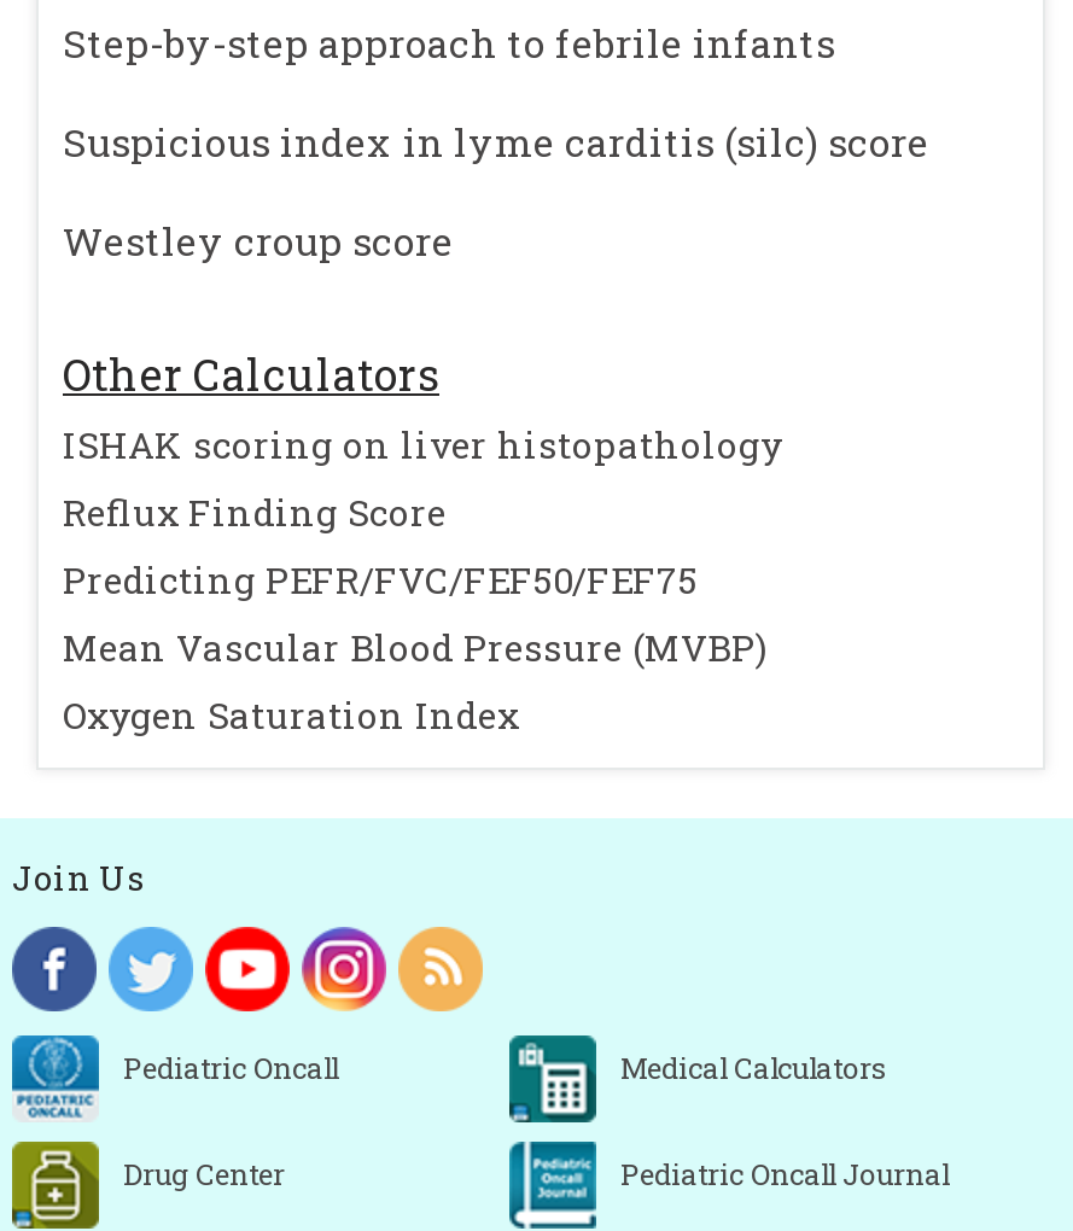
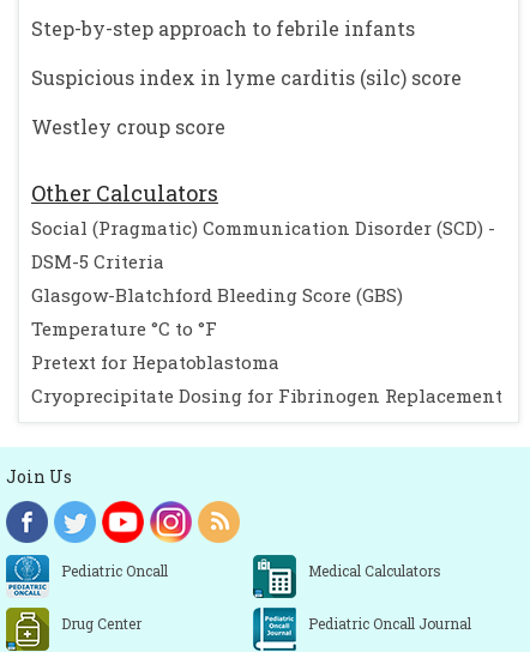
- ISHAK scoring on liver histopathology
- Reflux Finding Score
- Predicting PEFR/FVC/FEF50/FEF75
- Mean Vascular Blood Pressure (MVBP)
- Oxygen Saturation Index
+ Social (Pragmatic) Communication Disorder (SCD) -
+ DSM-5 Criteria
+ Glasgow-Blatchford Bleeding Score (GBS)
+ Temperature °C to °F
+ Pretext for Hepatoblastoma
+ Cryoprecipitate Dosing for Fibrinogen Replacement
